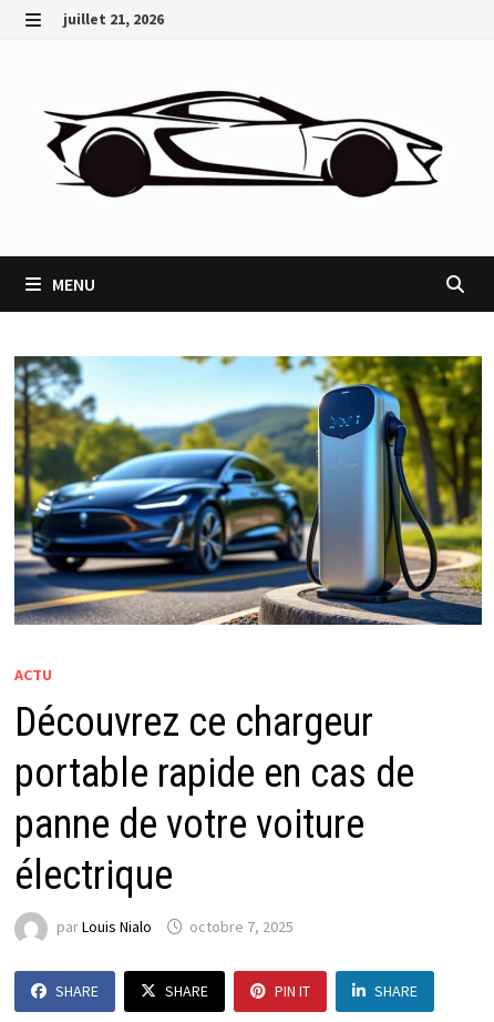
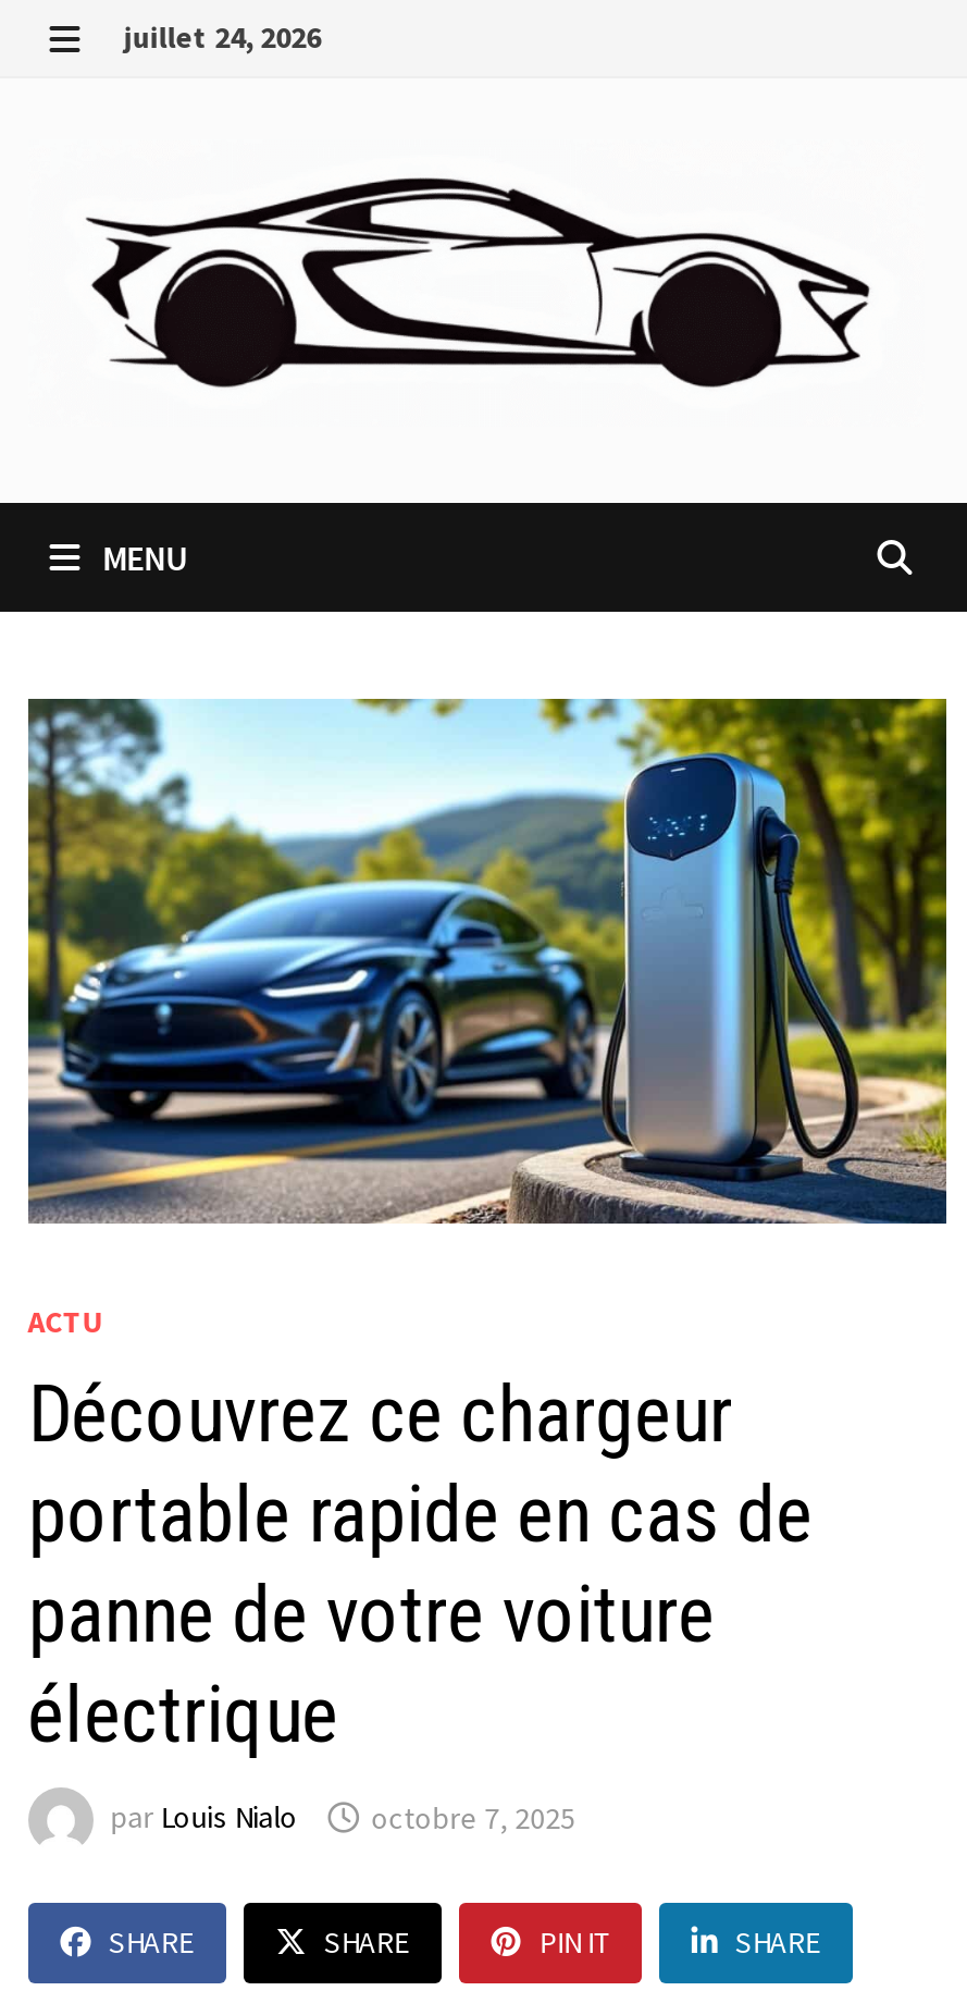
- juillet 21, 2026
+ juillet 24, 2026
